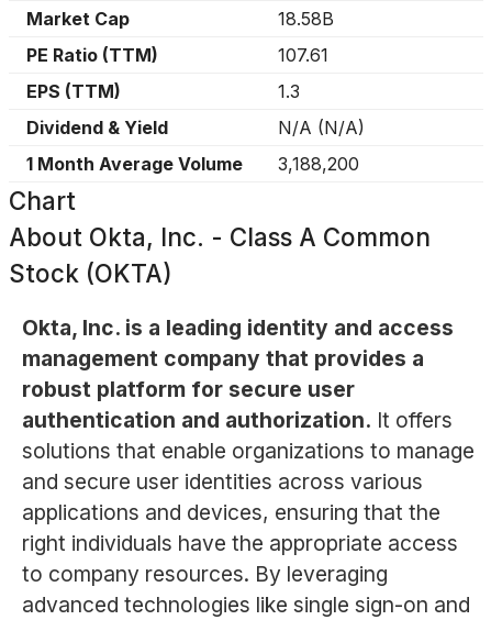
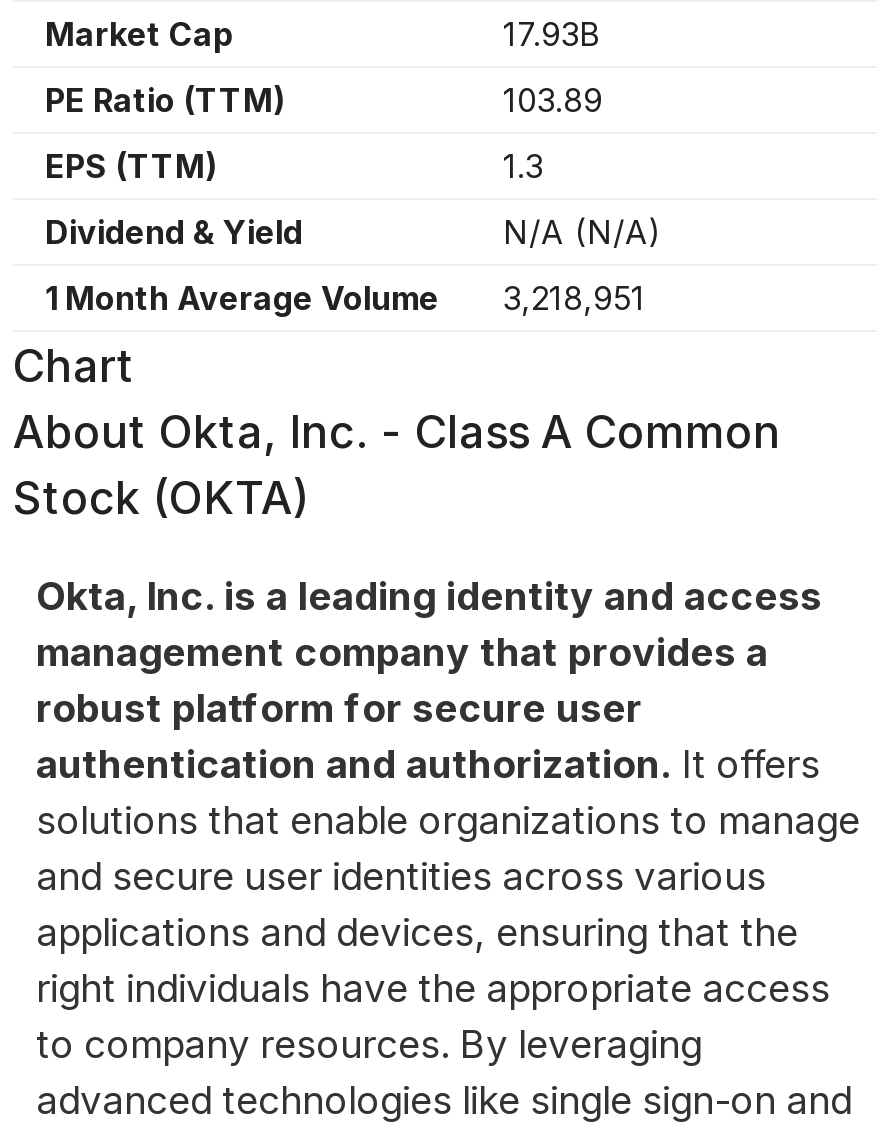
- 18.58B
+ 17.93B

- 107.61
+ 103.89

- 1 Month Average Volume 3,188,200
+ 1 Month Average Volume 3,218,951
